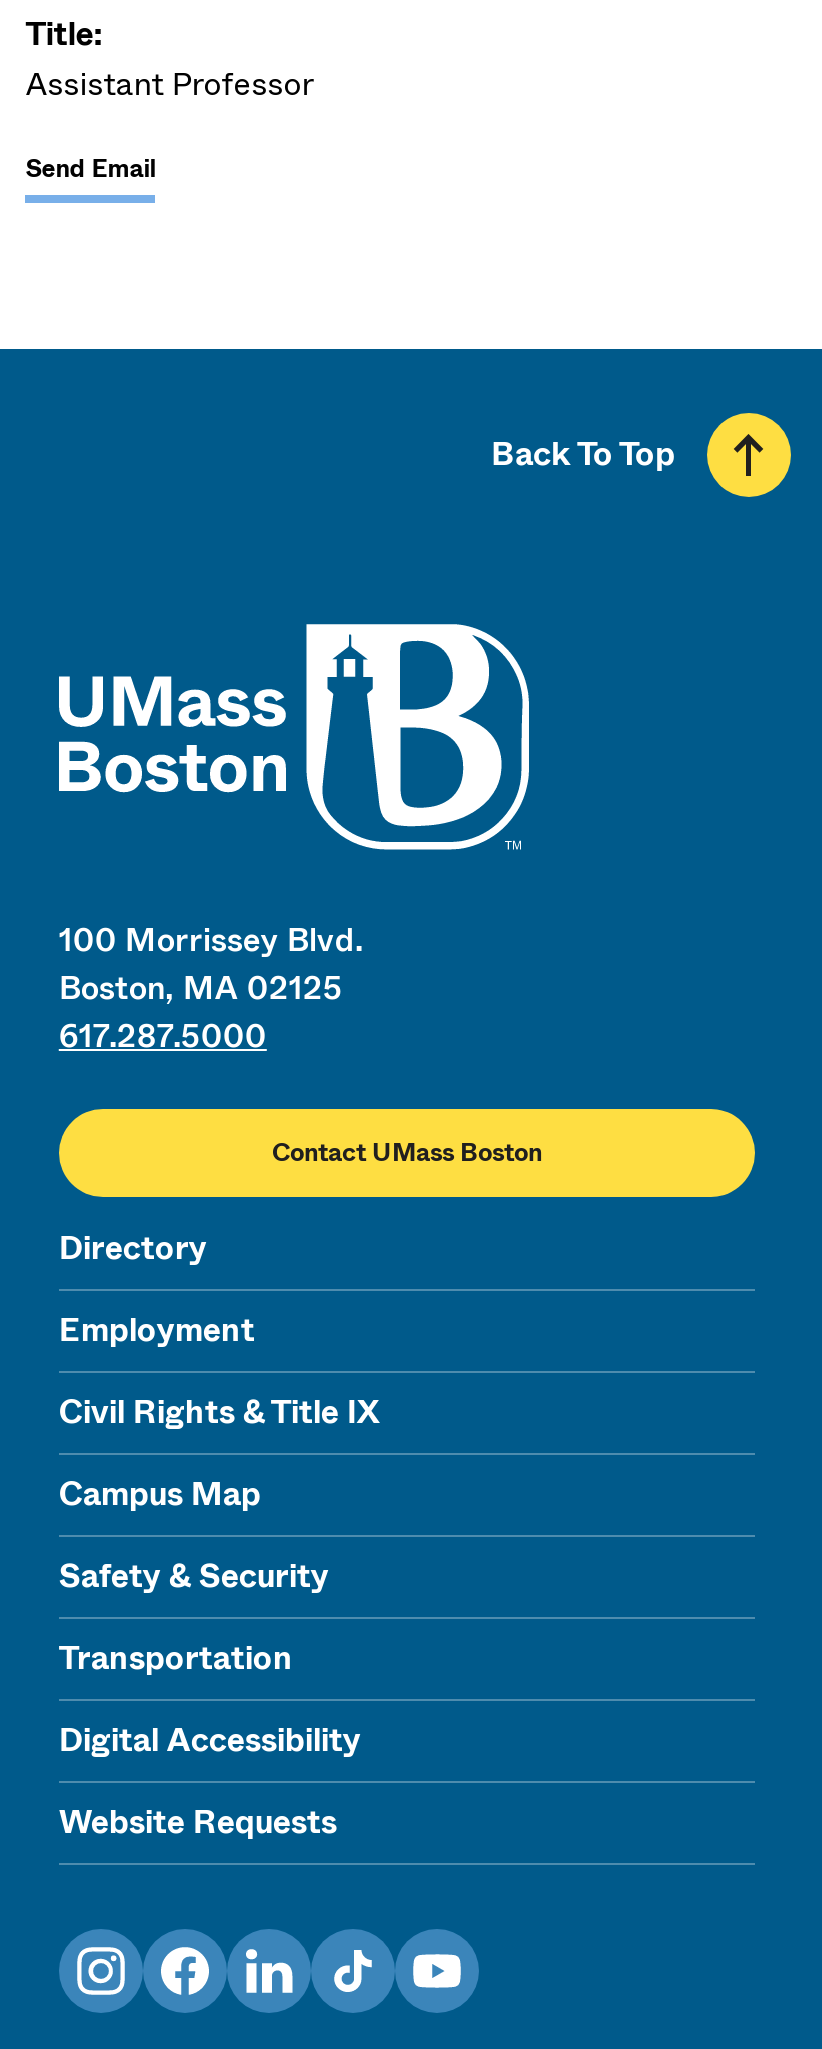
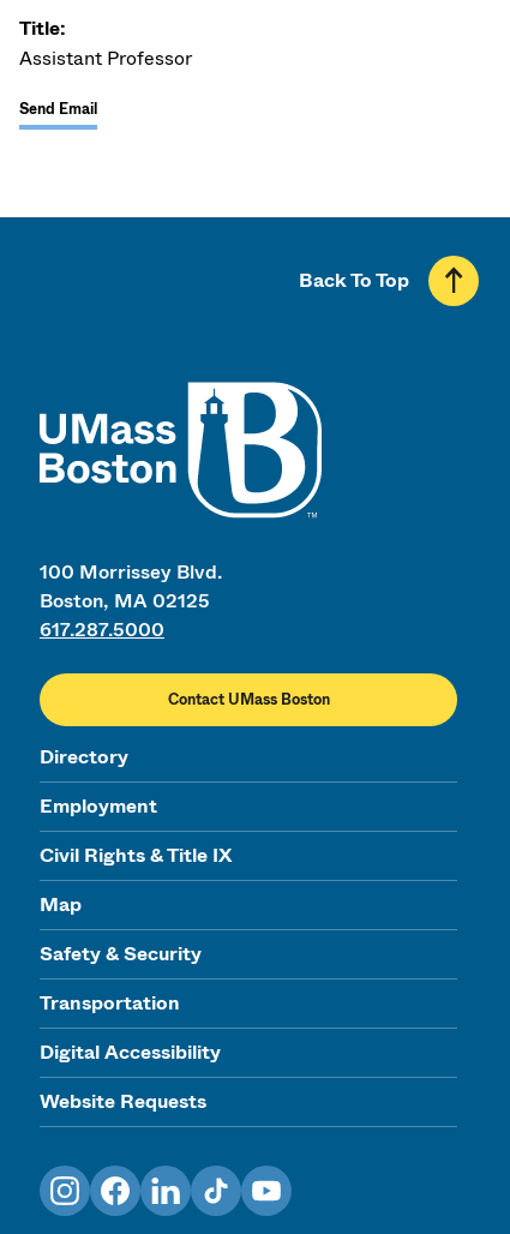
- Campus Map
+ Map
